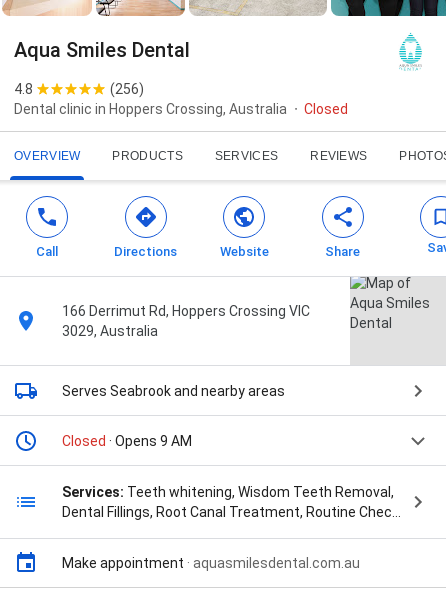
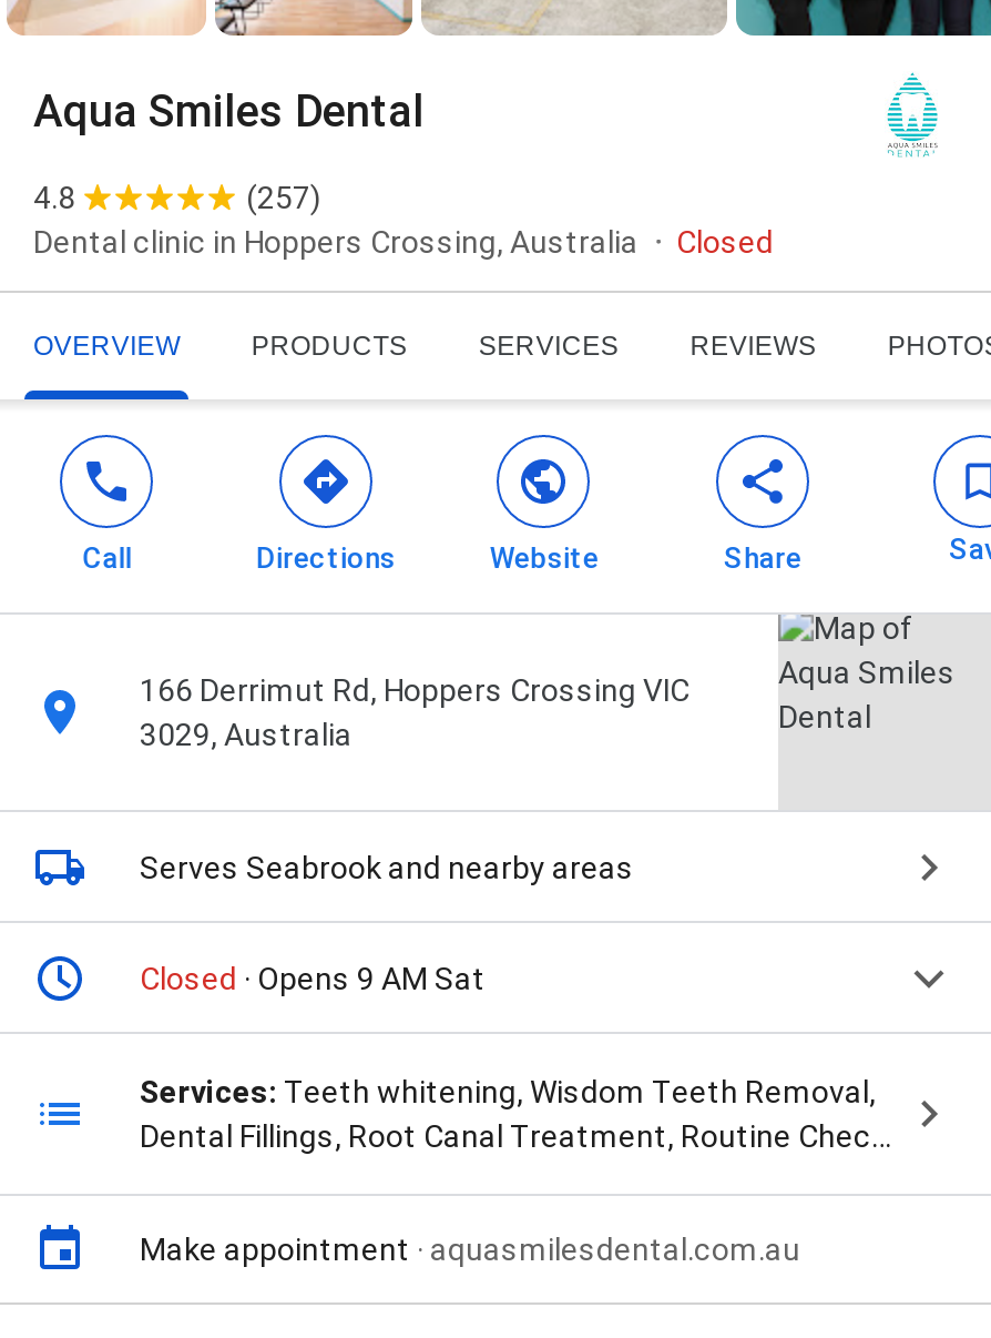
- (256)
+ (257)

- Closed · Opens 9 AM
+ Closed · Opens 9 AM Sat
